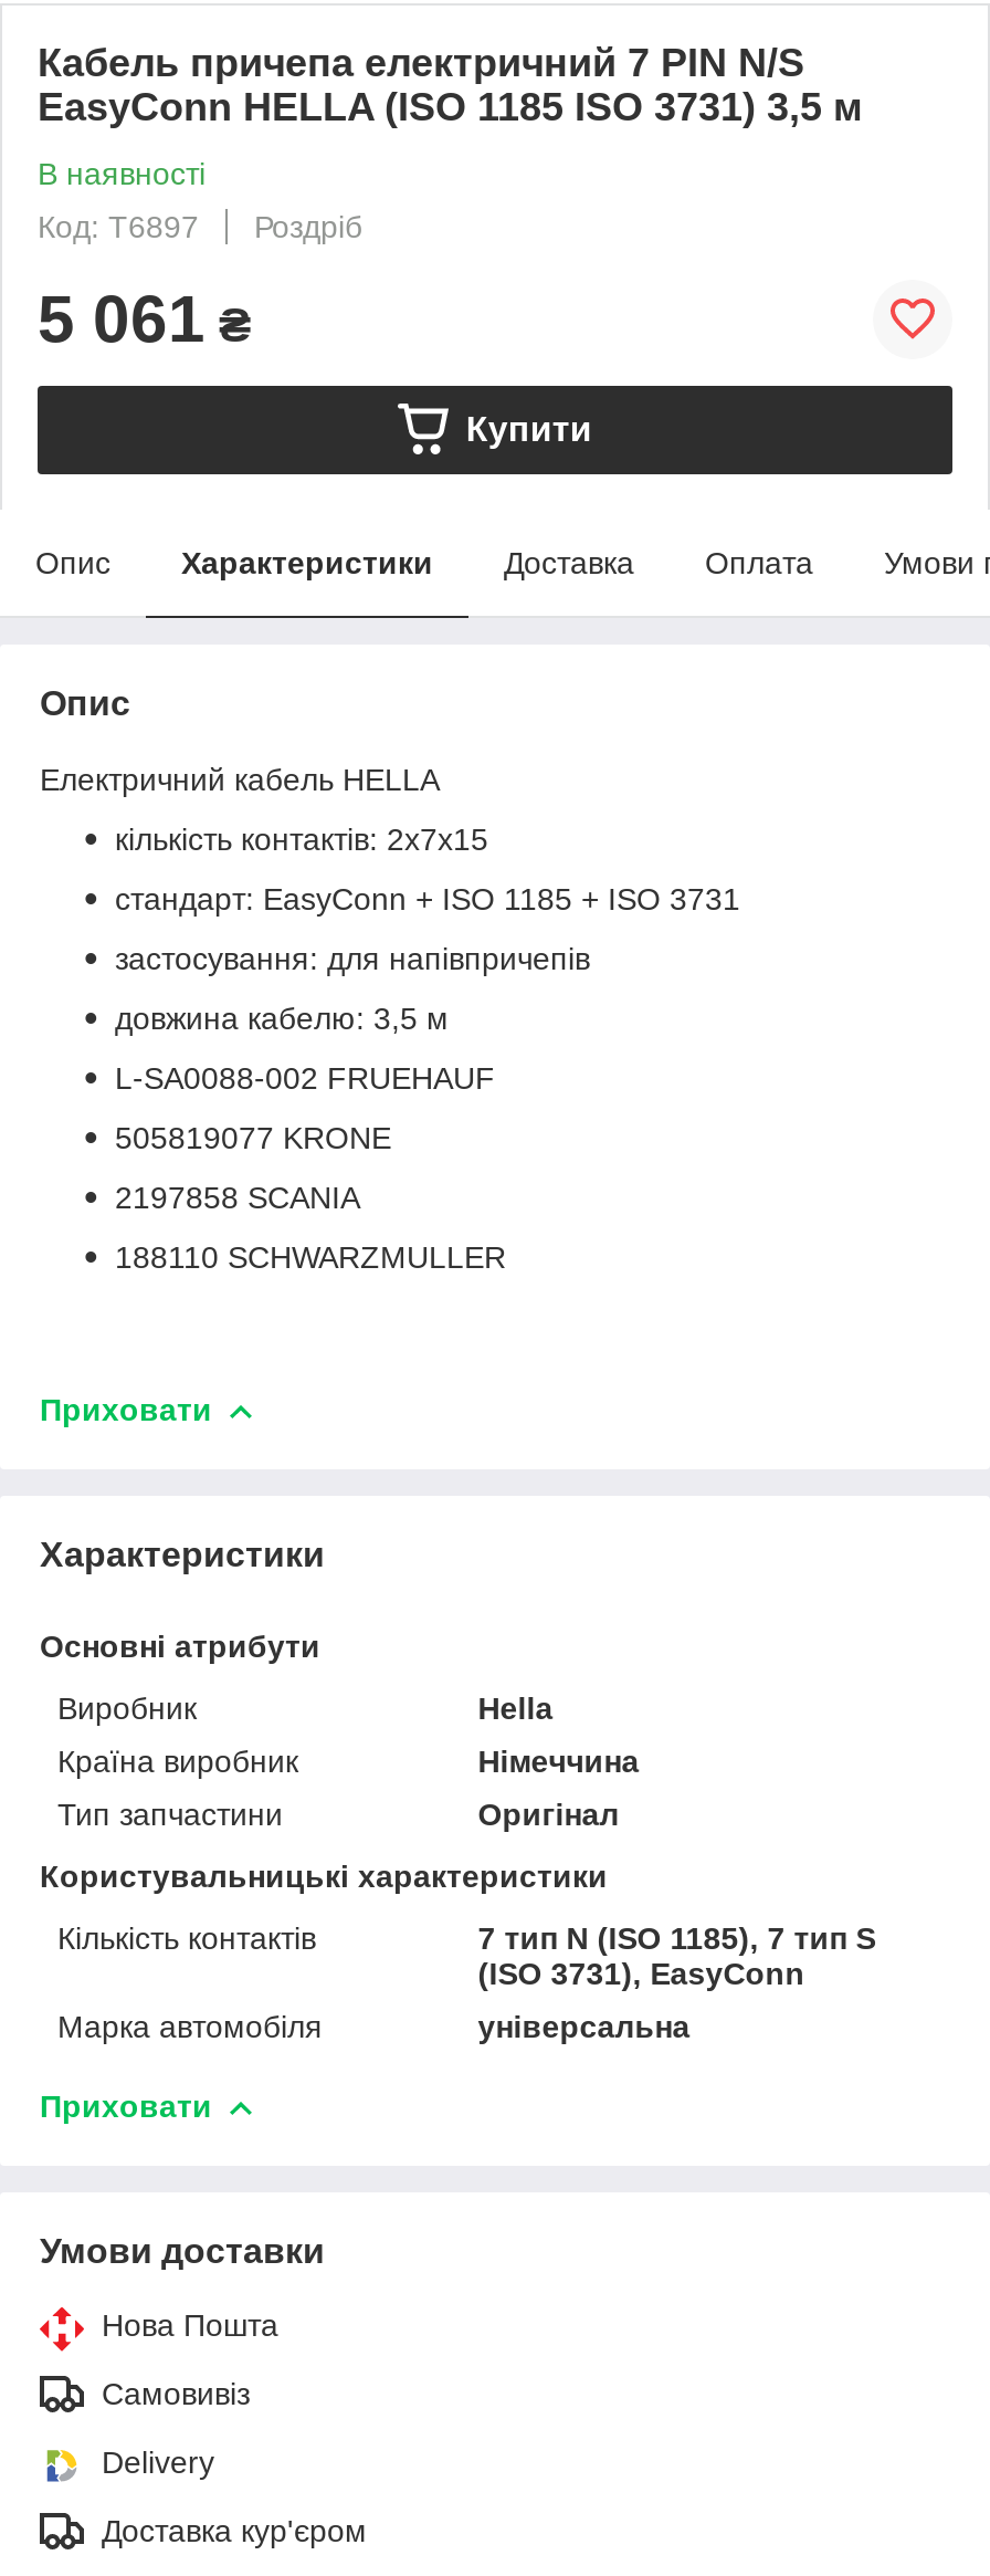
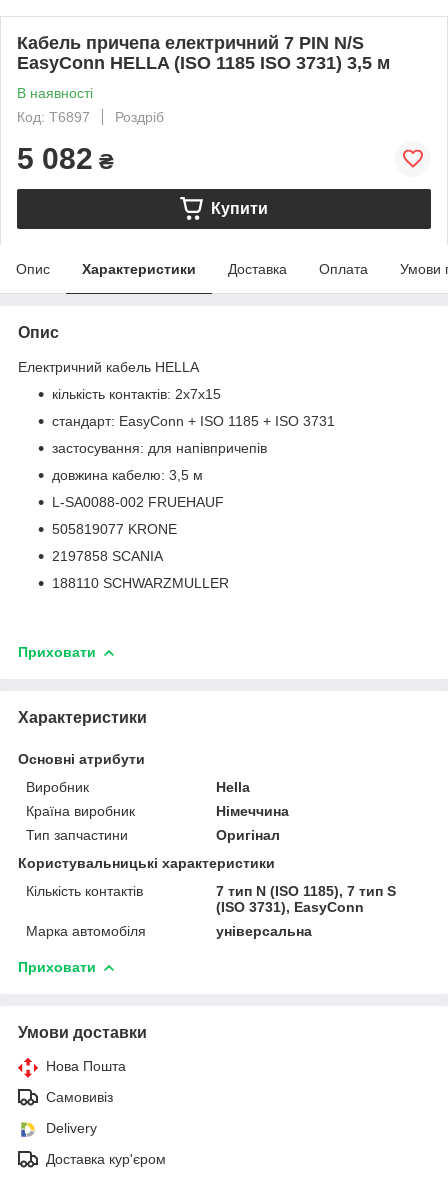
- 5 061 ₴
+ 5 082 ₴
